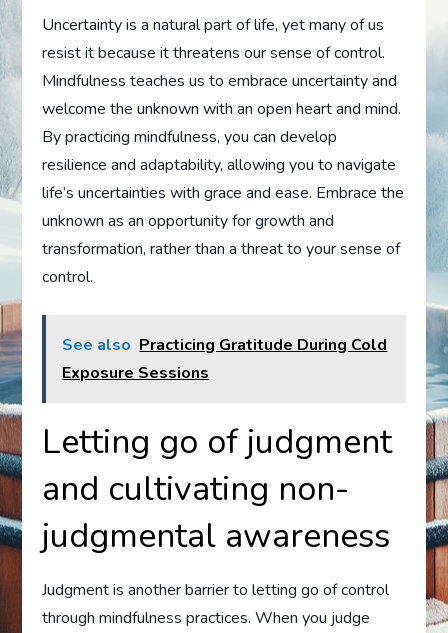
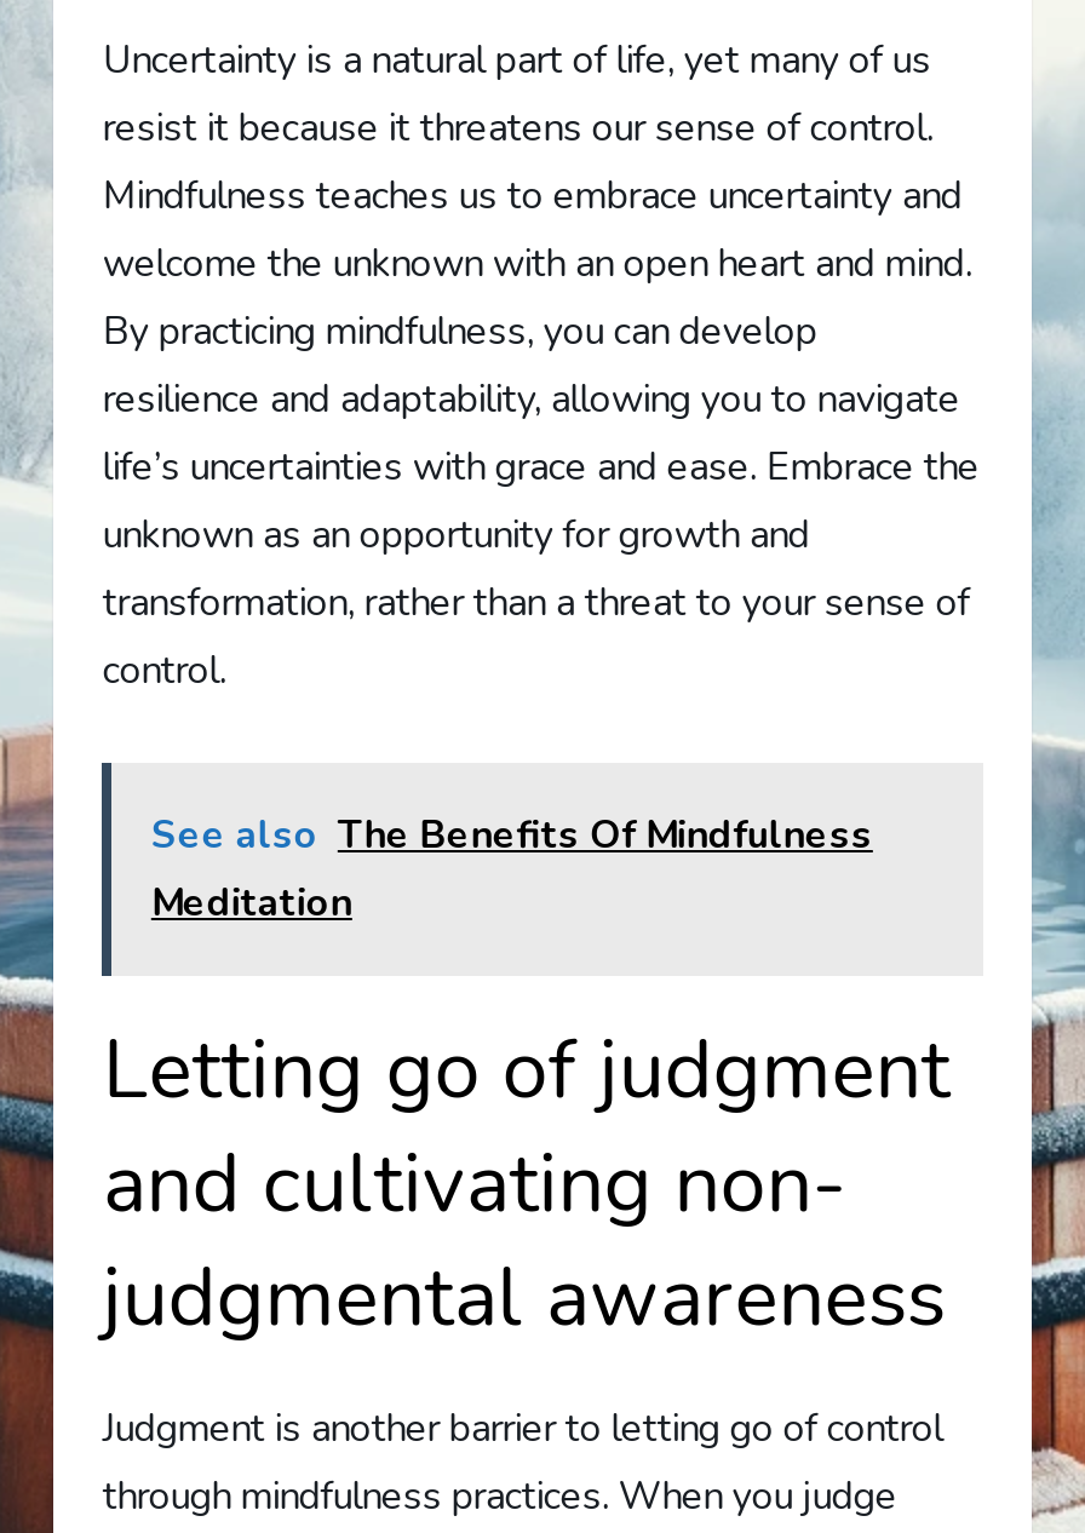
- See also Practicing Gratitude During Cold
- Exposure Sessions
+ See also The Benefits Of Mindfulness
+ Meditation
